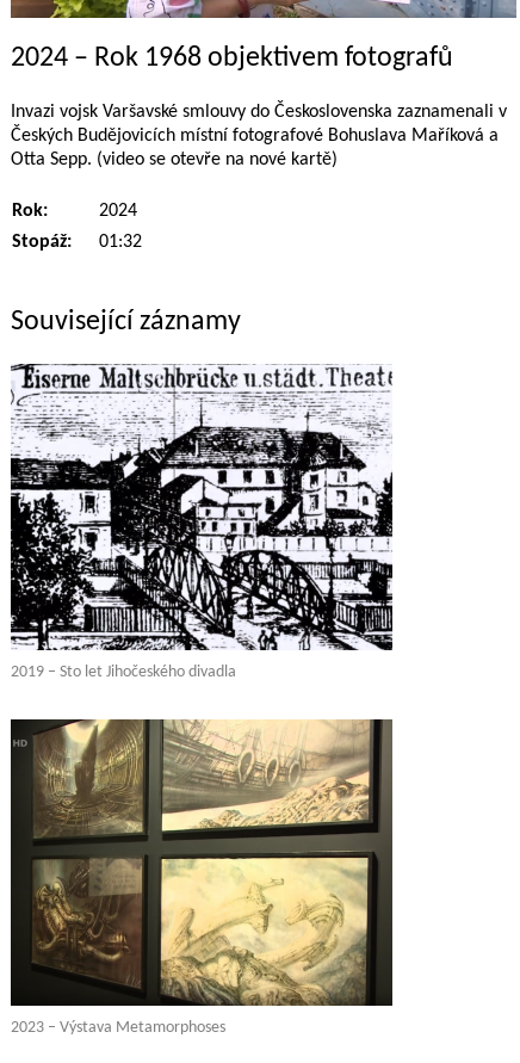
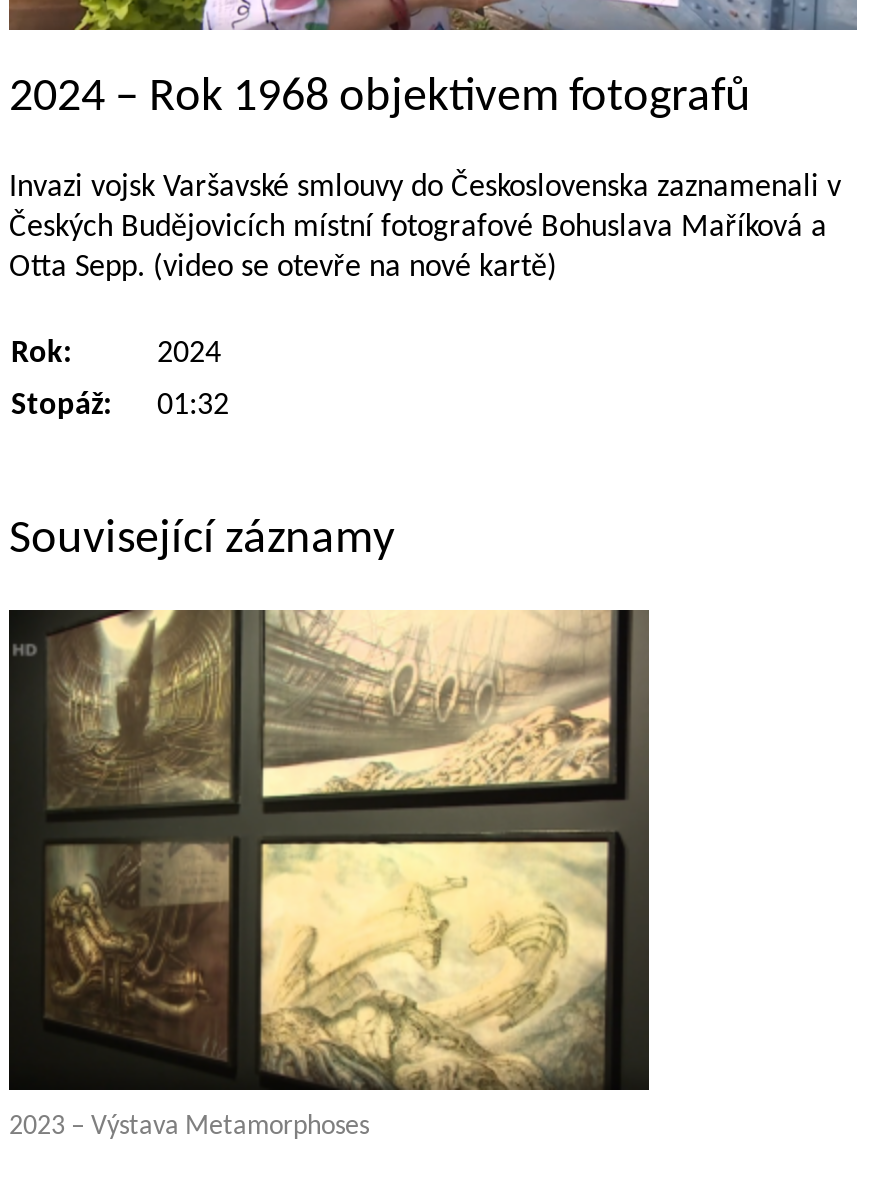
- [image]
- 2019 – Sto let Jihočeského divadla
